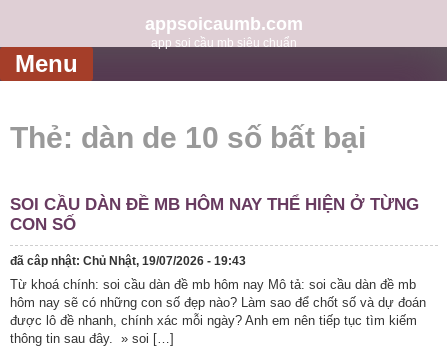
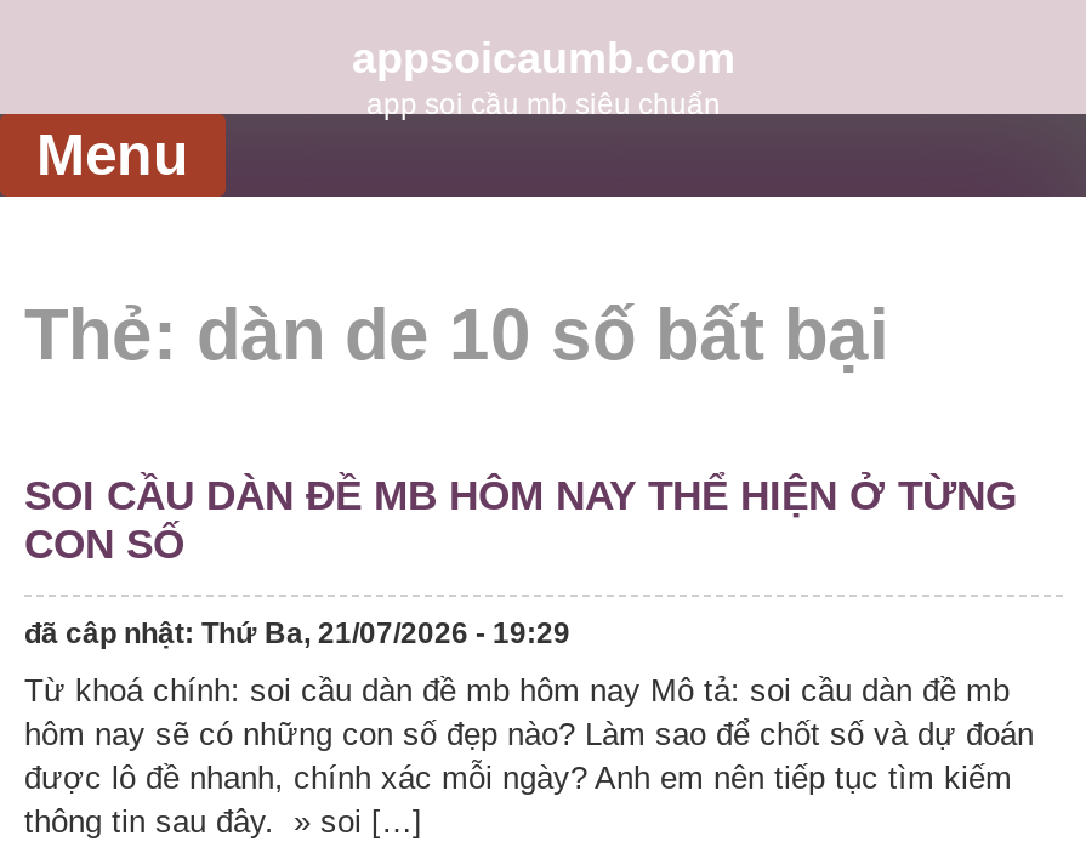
- đã câp nhật: Chủ Nhật, 19/07/2026 - 19:43
+ đã câp nhật: Thứ Ba, 21/07/2026 - 19:29
